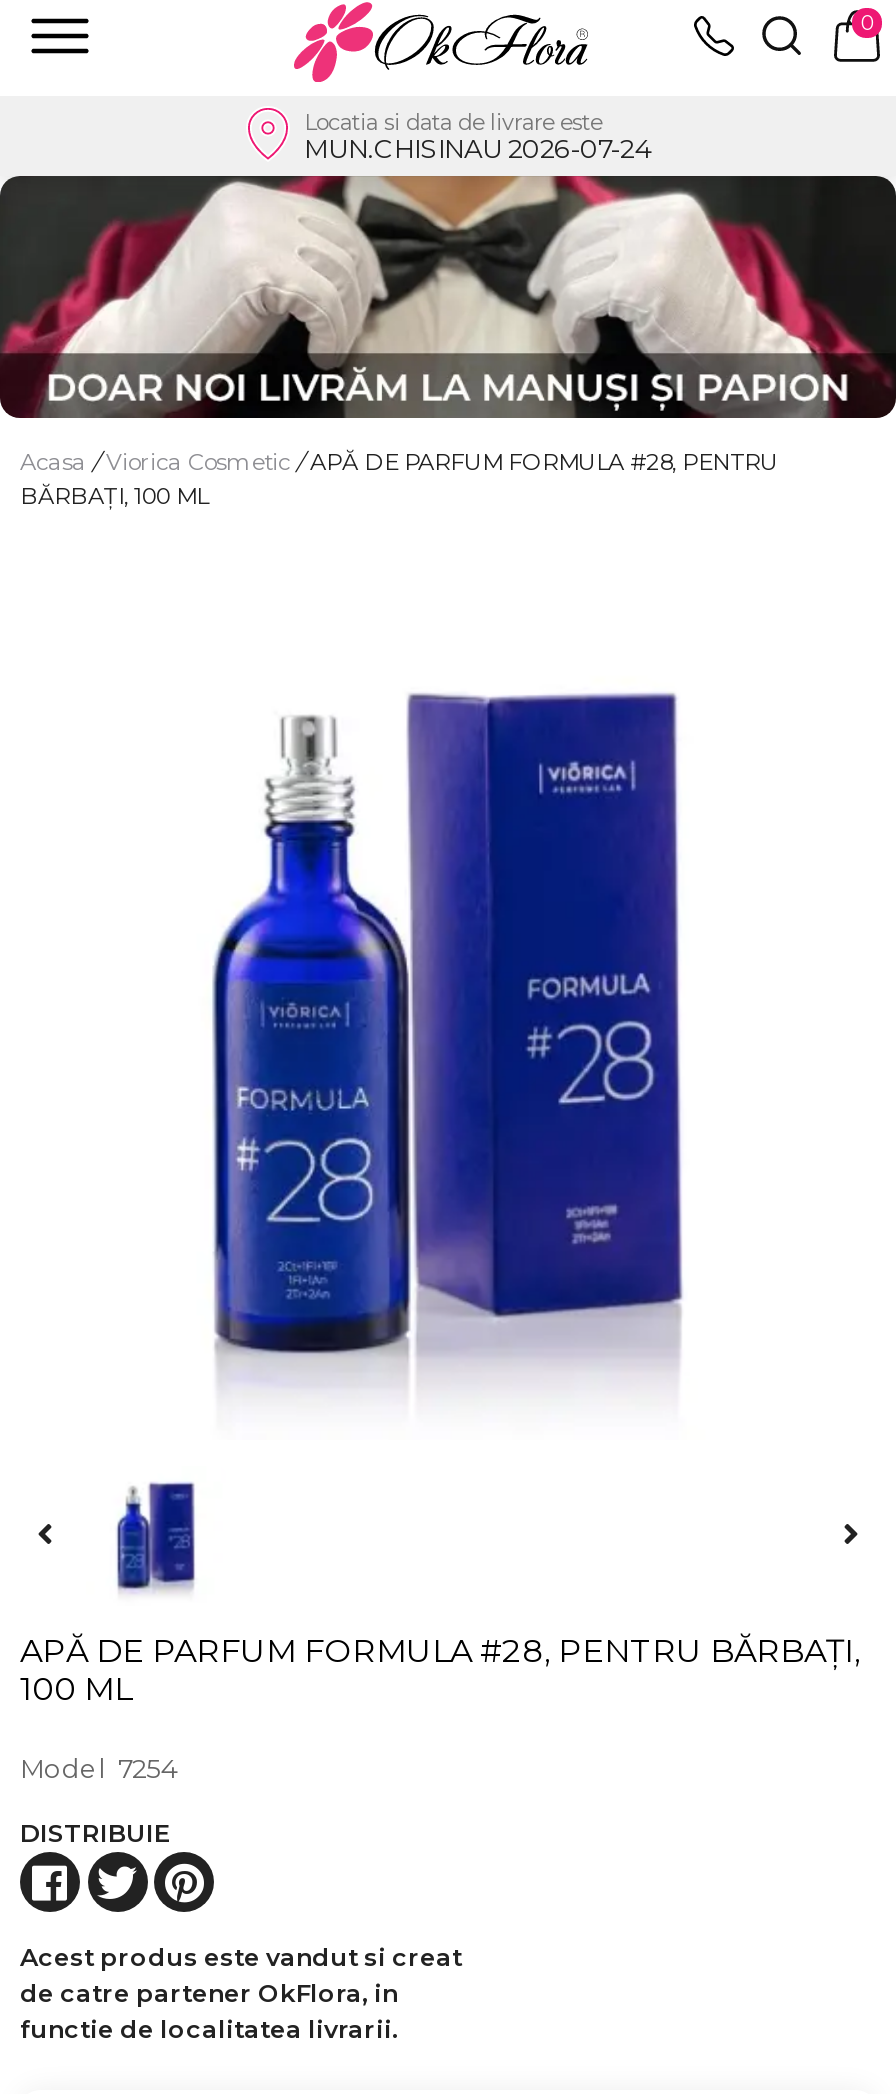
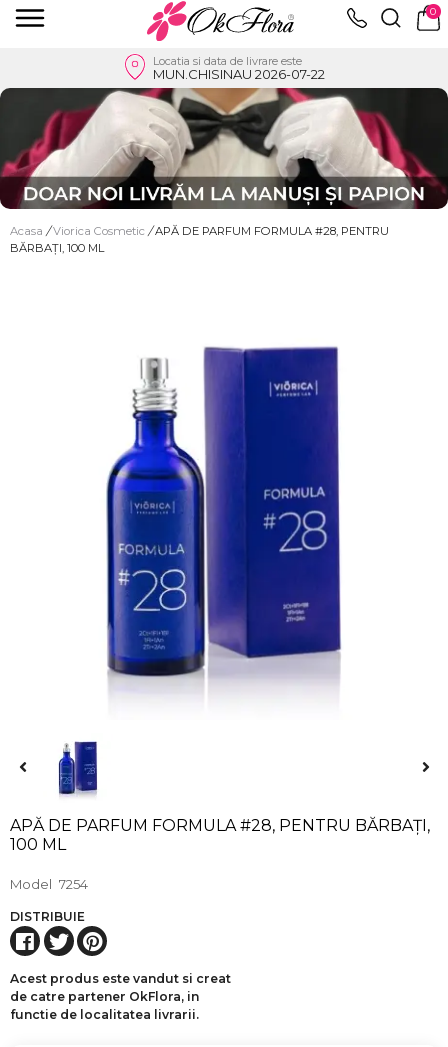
- MUN.CHISINAU 2026-07-24
+ MUN.CHISINAU 2026-07-22
